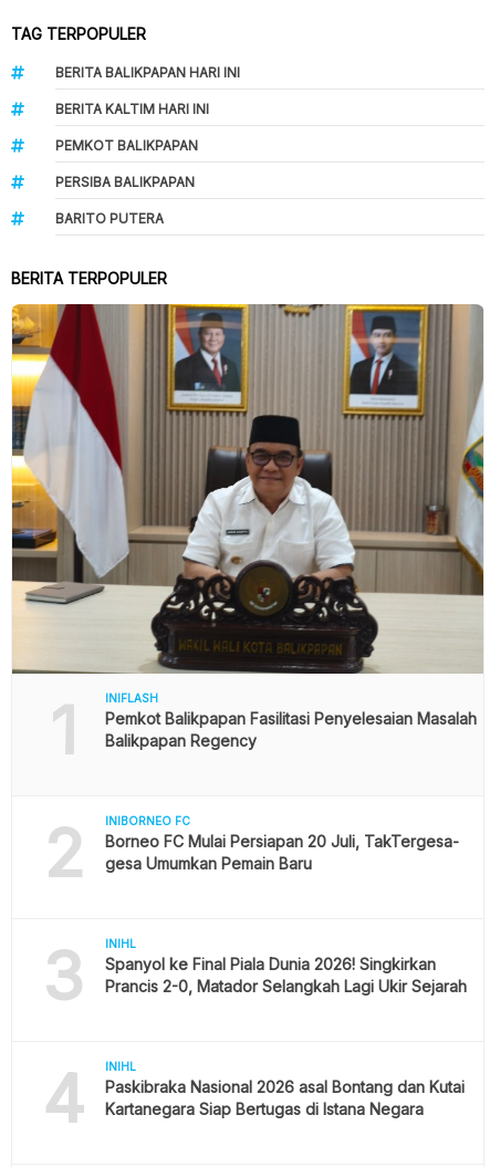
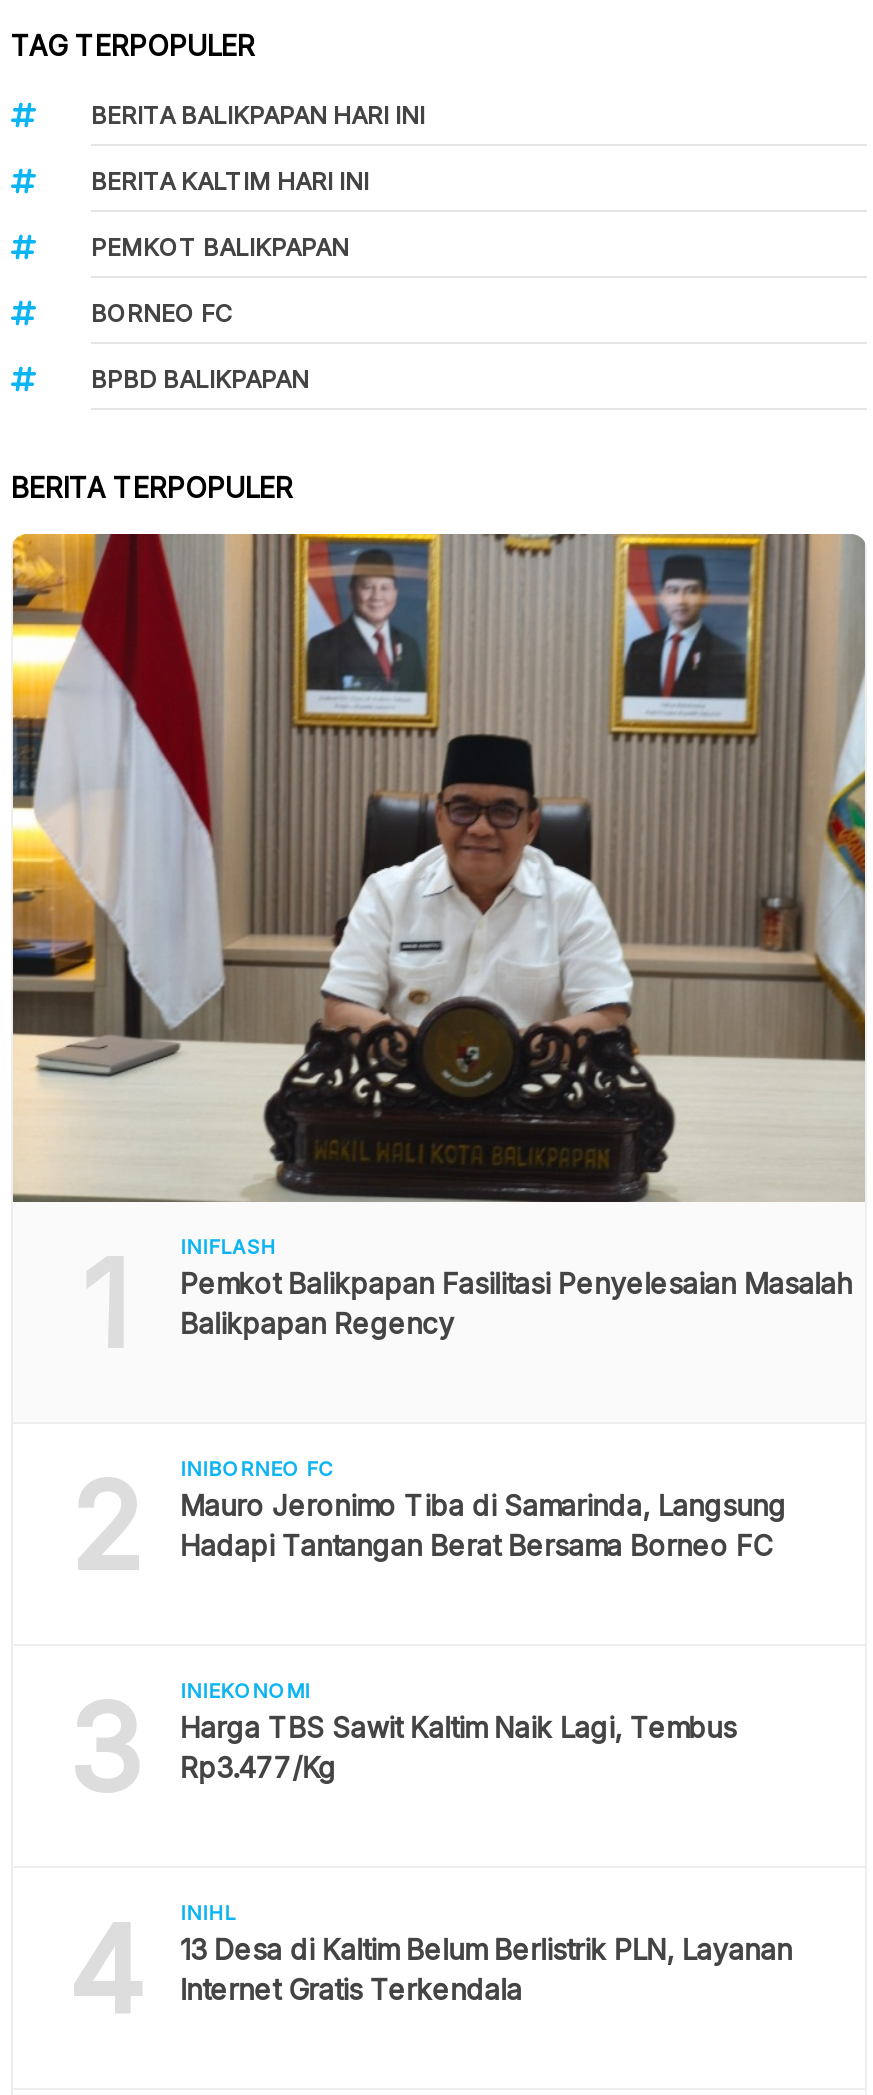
- PERSIBA BALIKPAPAN
+ BORNEO FC

- BARITO PUTERA
+ BPBD BALIKPAPAN

- Borneo FC Mulai Persiapan 20 Juli, TakTergesa-
- gesa Umumkan Pemain Baru
+ Mauro Jeronimo Tiba di Samarinda, Langsung
+ Hadapi Tantangan Berat Bersama Borneo FC

- INIHL
- Spanyol ke Final Piala Dunia 2026! Singkirkan
- Prancis 2-0, Matador Selangkah Lagi Ukir Sejarah
+ INIEKONOMI
+ Harga TBS Sawit Kaltim Naik Lagi, Tembus
+ Rp3.477/Kg

- Paskibraka Nasional 2026 asal Bontang dan Kutai
- Kartanegara Siap Bertugas di Istana Negara
+ 13 Desa di Kaltim Belum Berlistrik PLN, Layanan
+ Internet Gratis Terkendala
